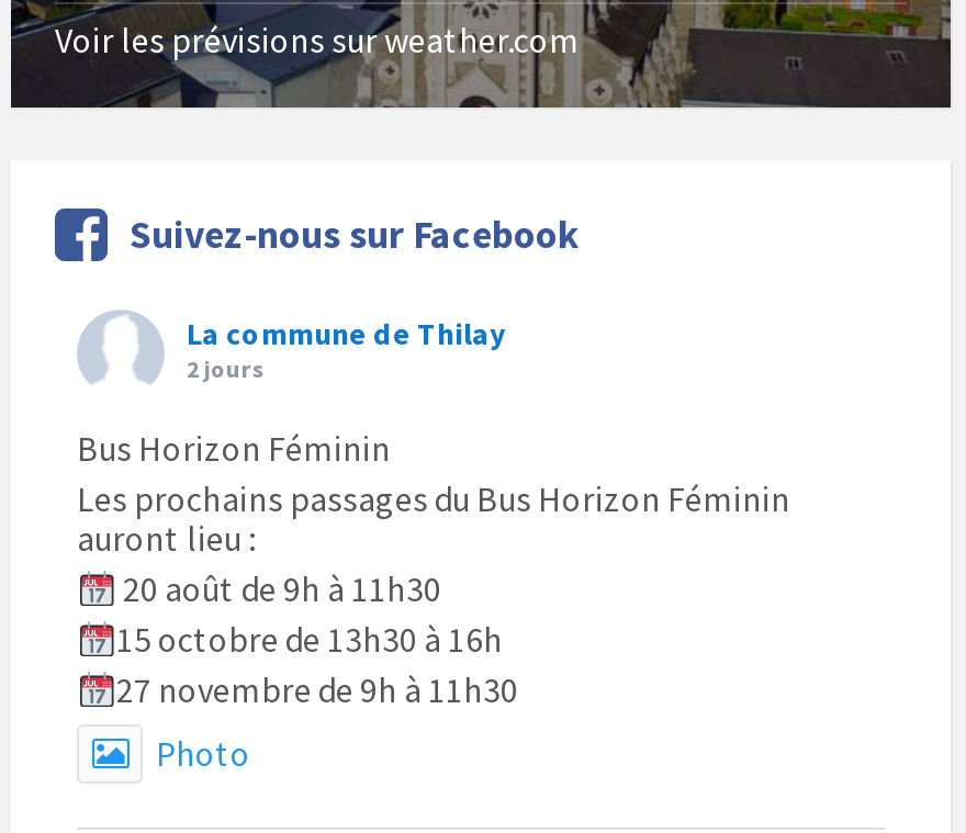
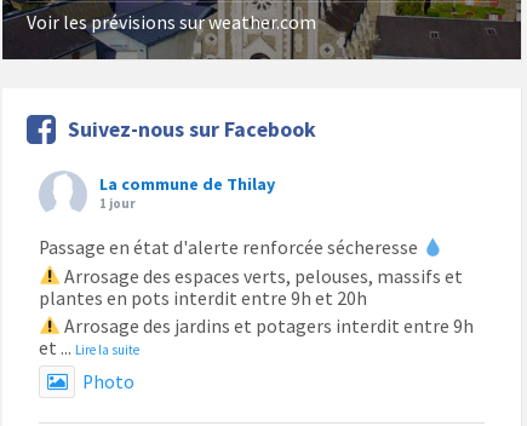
- 2 jours
+ 1 jour

- Bus Horizon Féminin
- Les prochains passages du Bus Horizon Féminin
- auront lieu :
- 20 août de 9h à 11h30
- 15 octobre de 13h30 à 16h
- 27 novembre de 9h à 11h30
+ Passage en état d'alerte renforcée sécheresse
+ Arrosage des espaces verts, pelouses, massifs et
+ plantes en pots interdit entre 9h et 20h
+ Arrosage des jardins et potagers interdit entre 9h
+ et... Lire la suite
